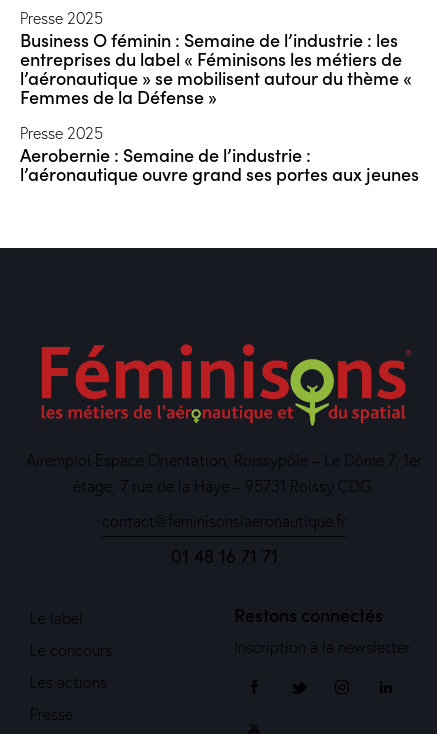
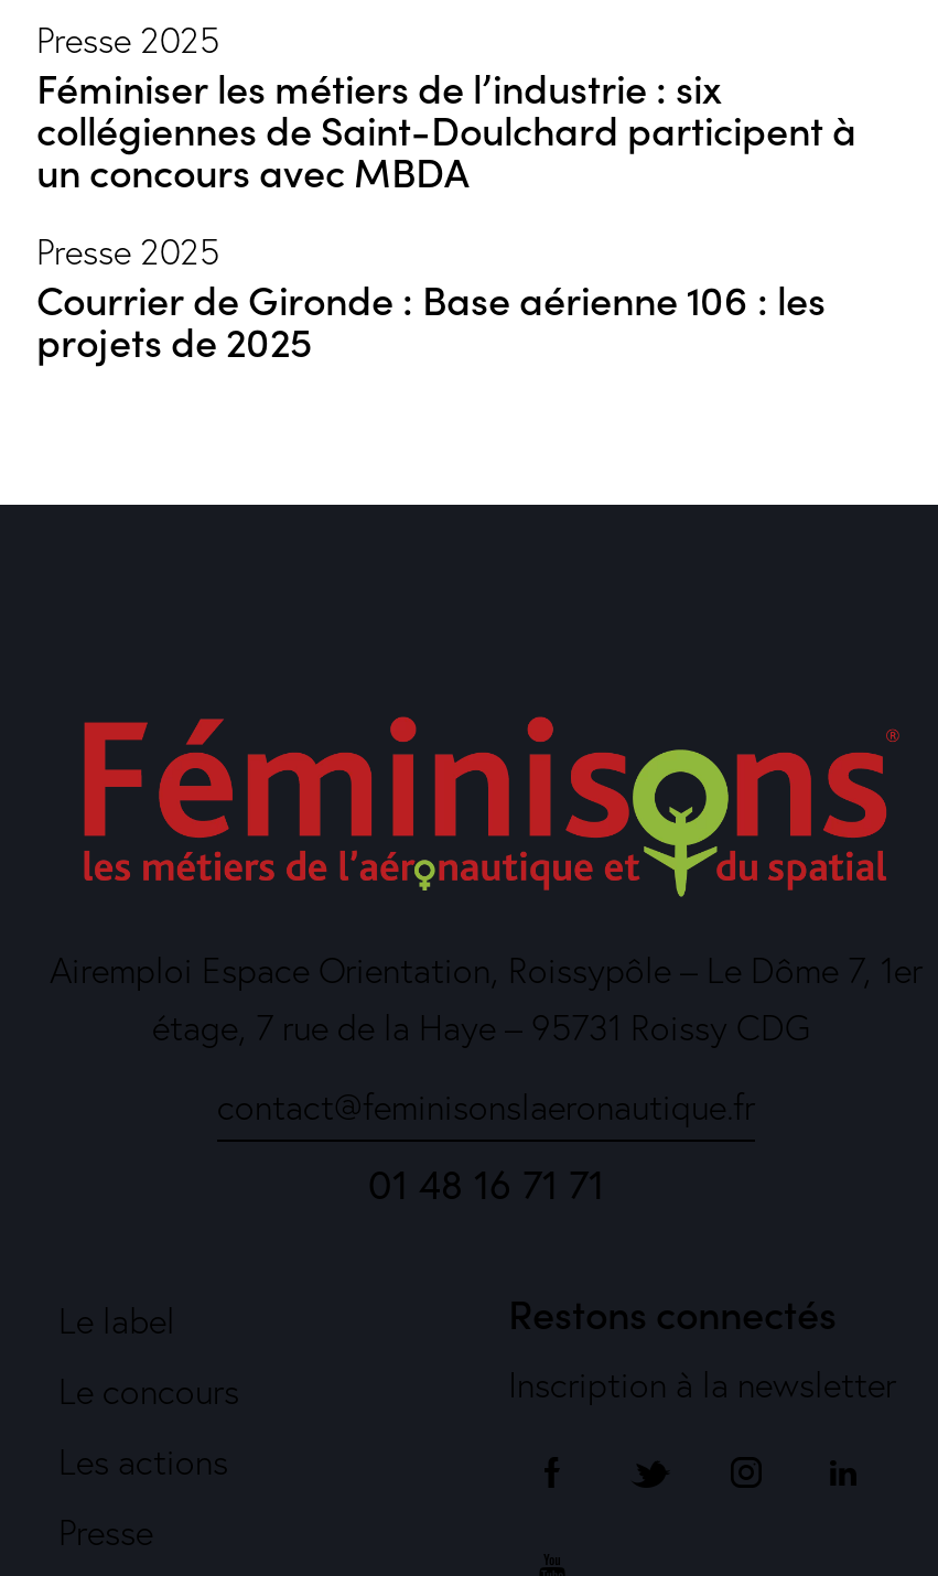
- Business O féminin : Semaine de l’industrie : les
- entreprises du label « Féminisons les métiers de
- l’aéronautique » se mobilisent autour du thème «
- Femmes de la Défense »
+ Féminiser les métiers de l’industrie : six
+ collégiennes de Saint-Doulchard participent à
+ un concours avec MBDA

- Aerobernie : Semaine de l’industrie :
- l’aéronautique ouvre grand ses portes aux jeunes
+ Courrier de Gironde : Base aérienne 106 : les
+ projets de 2025
